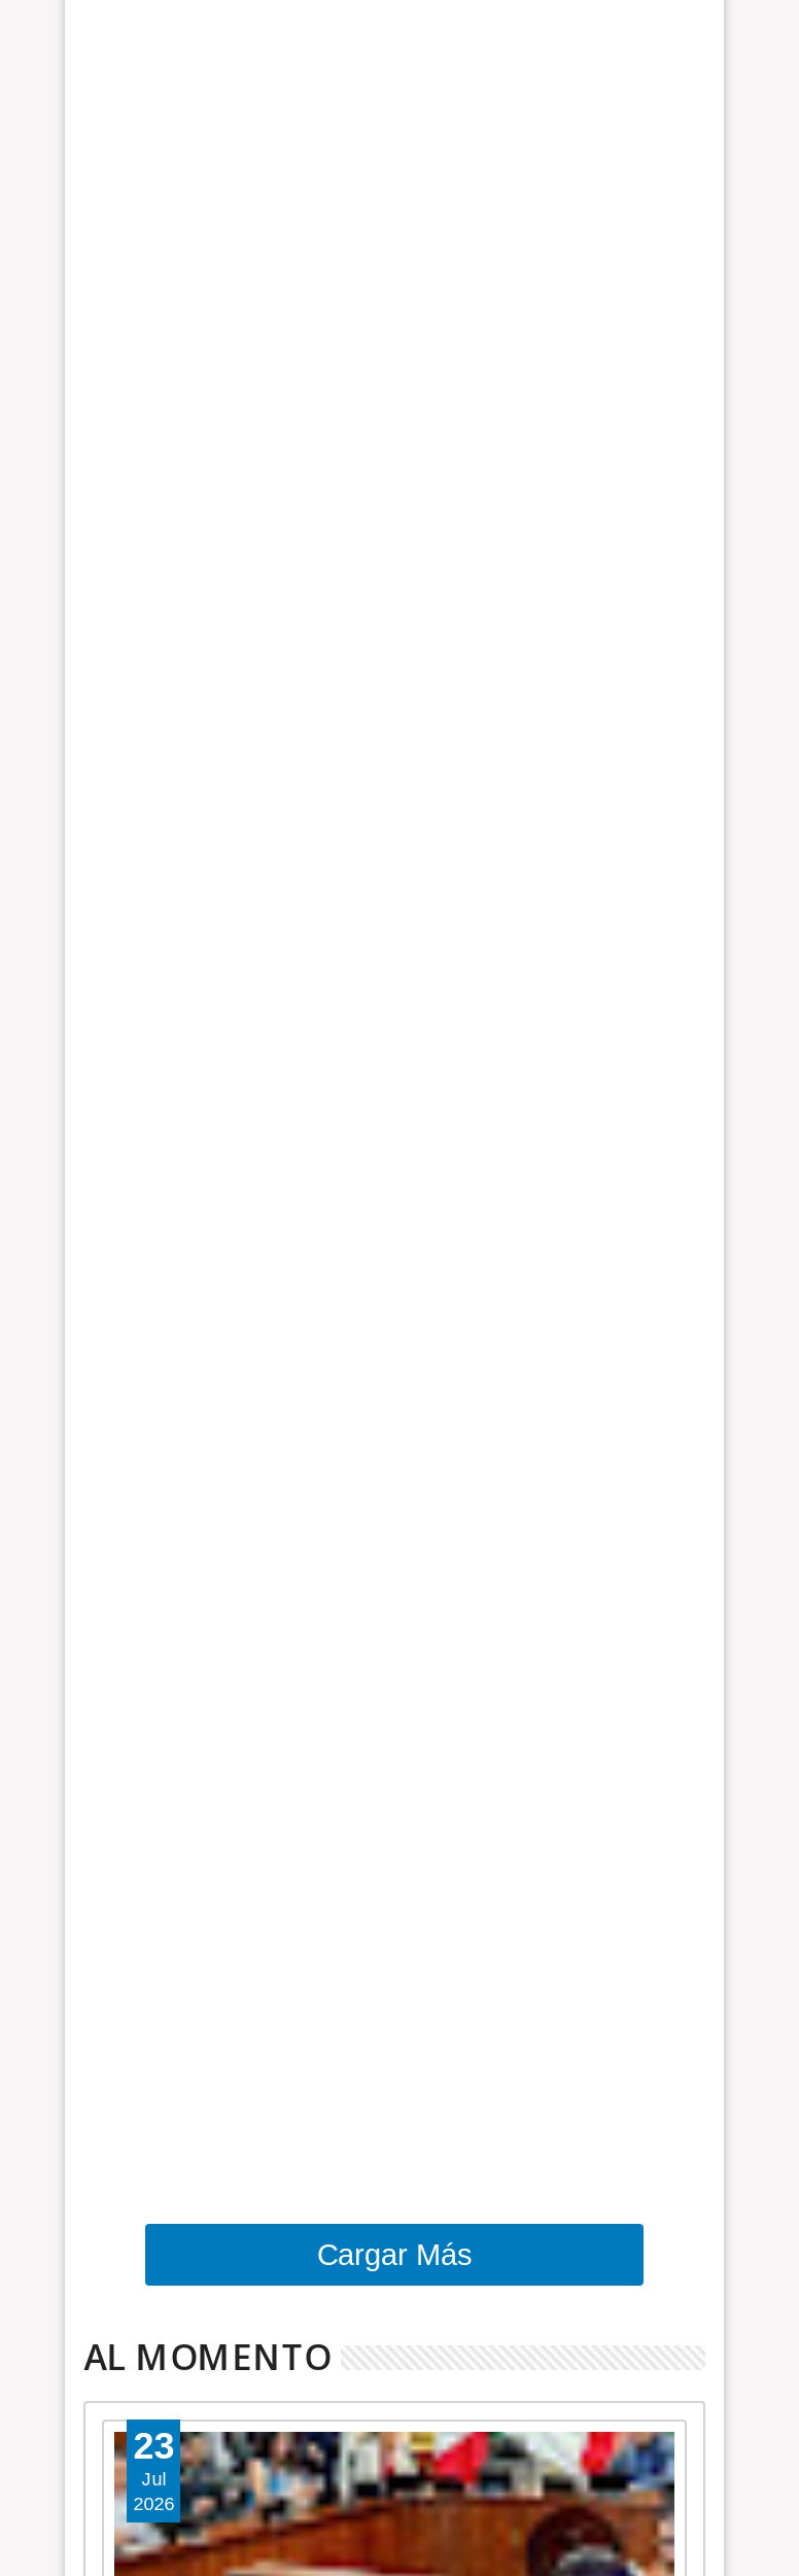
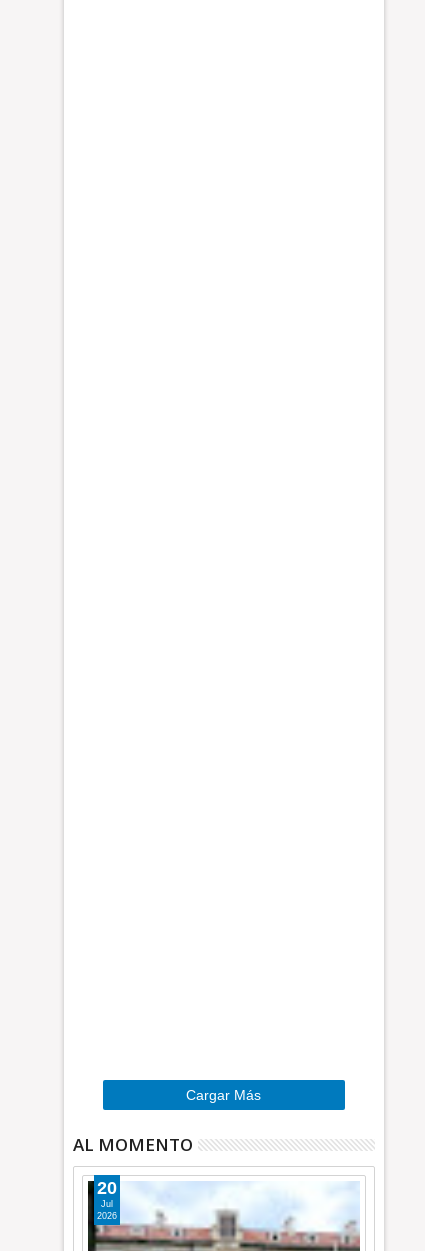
- 23
+ 20
